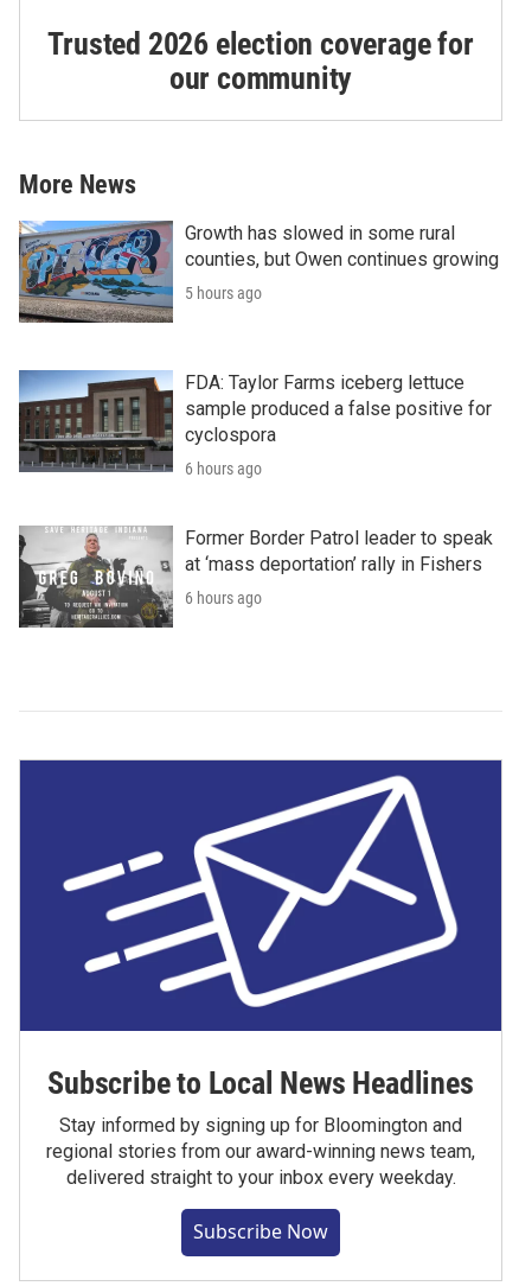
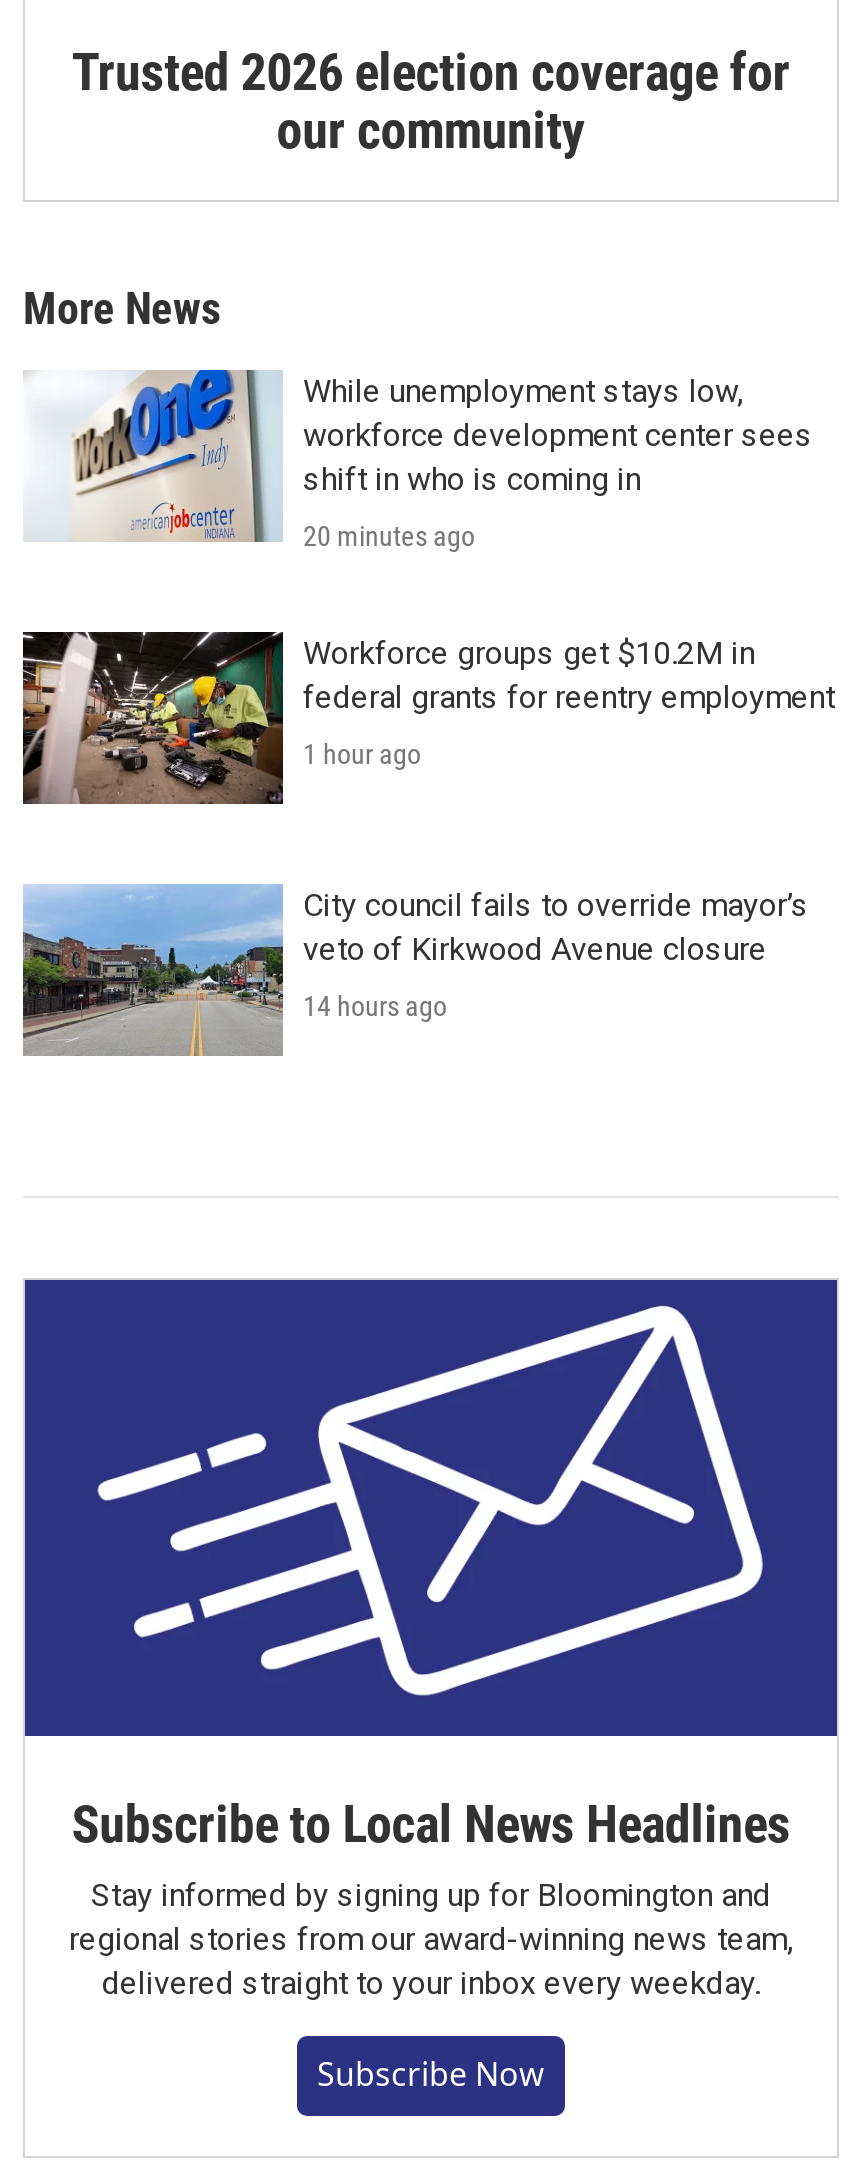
- [image]
- Growth has slowed in some rural
- counties, but Owen continues growing
+ [image]
+ While unemployment stays low,
+ workforce development center sees
+ shift in who is coming in

- 5 hours ago
+ 20 minutes ago

- [image]
- FDA: Taylor Farms iceberg lettuce
- sample produced a false positive for
- cyclospora
+ [image]
+ Workforce groups get $10.2M in
+ federal grants for reentry employment

- 6 hours ago
+ 1 hour ago

- [image]
- Former Border Patrol leader to speak
- at ‘mass deportation’ rally in Fishers
+ [image]
+ City council fails to override mayor’s
+ veto of Kirkwood Avenue closure

- 6 hours ago
+ 14 hours ago
